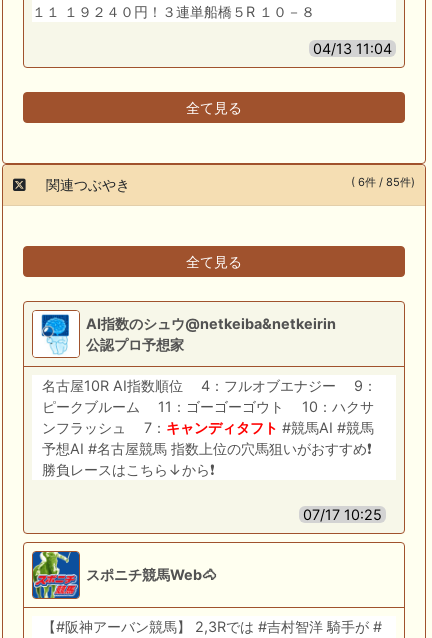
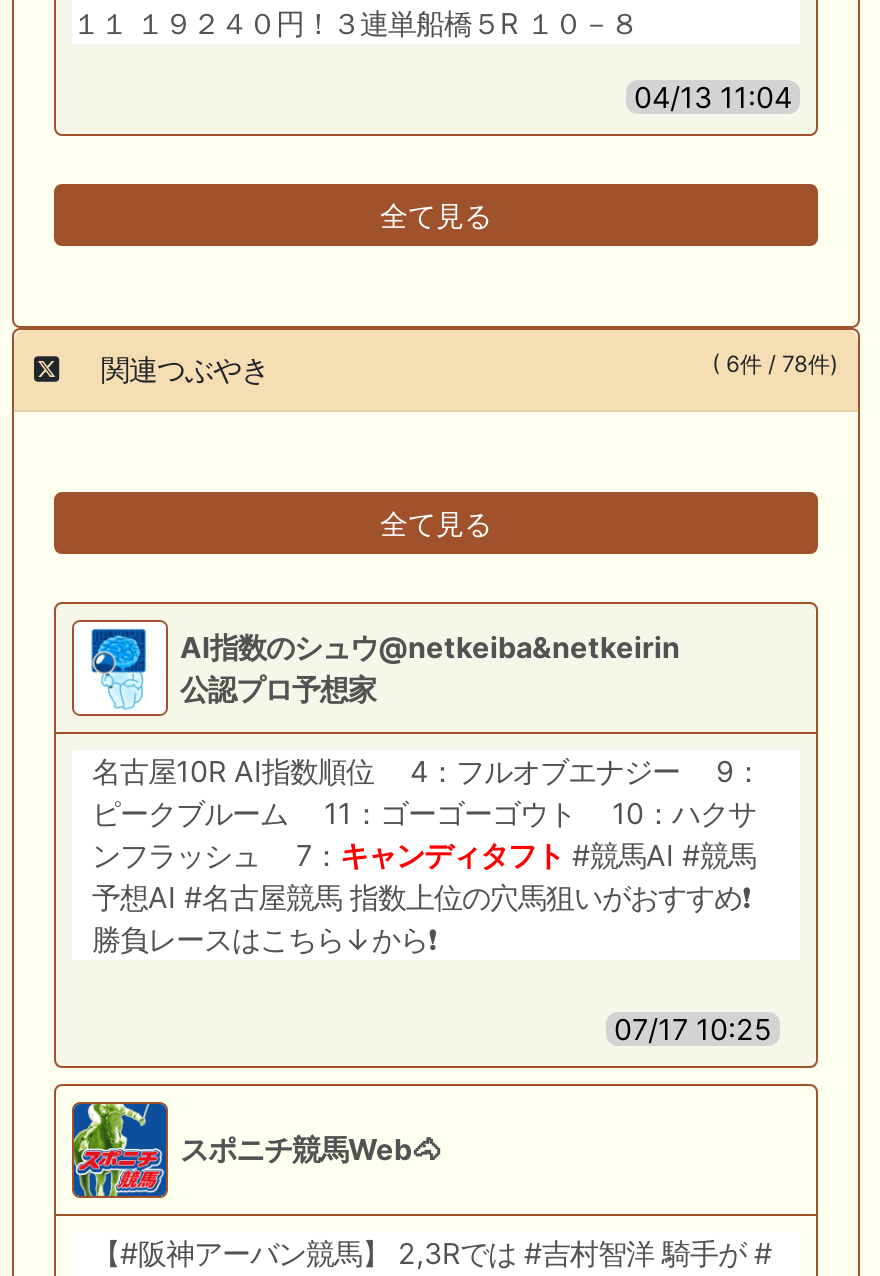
- ( 6件 / 85件)
+ ( 6件 / 78件)
